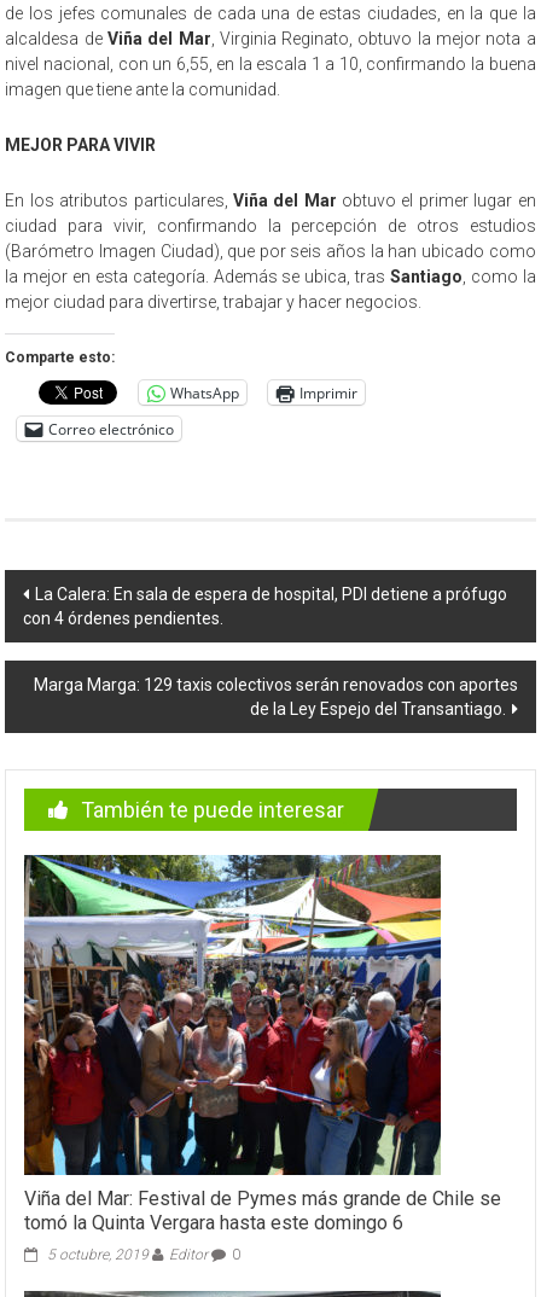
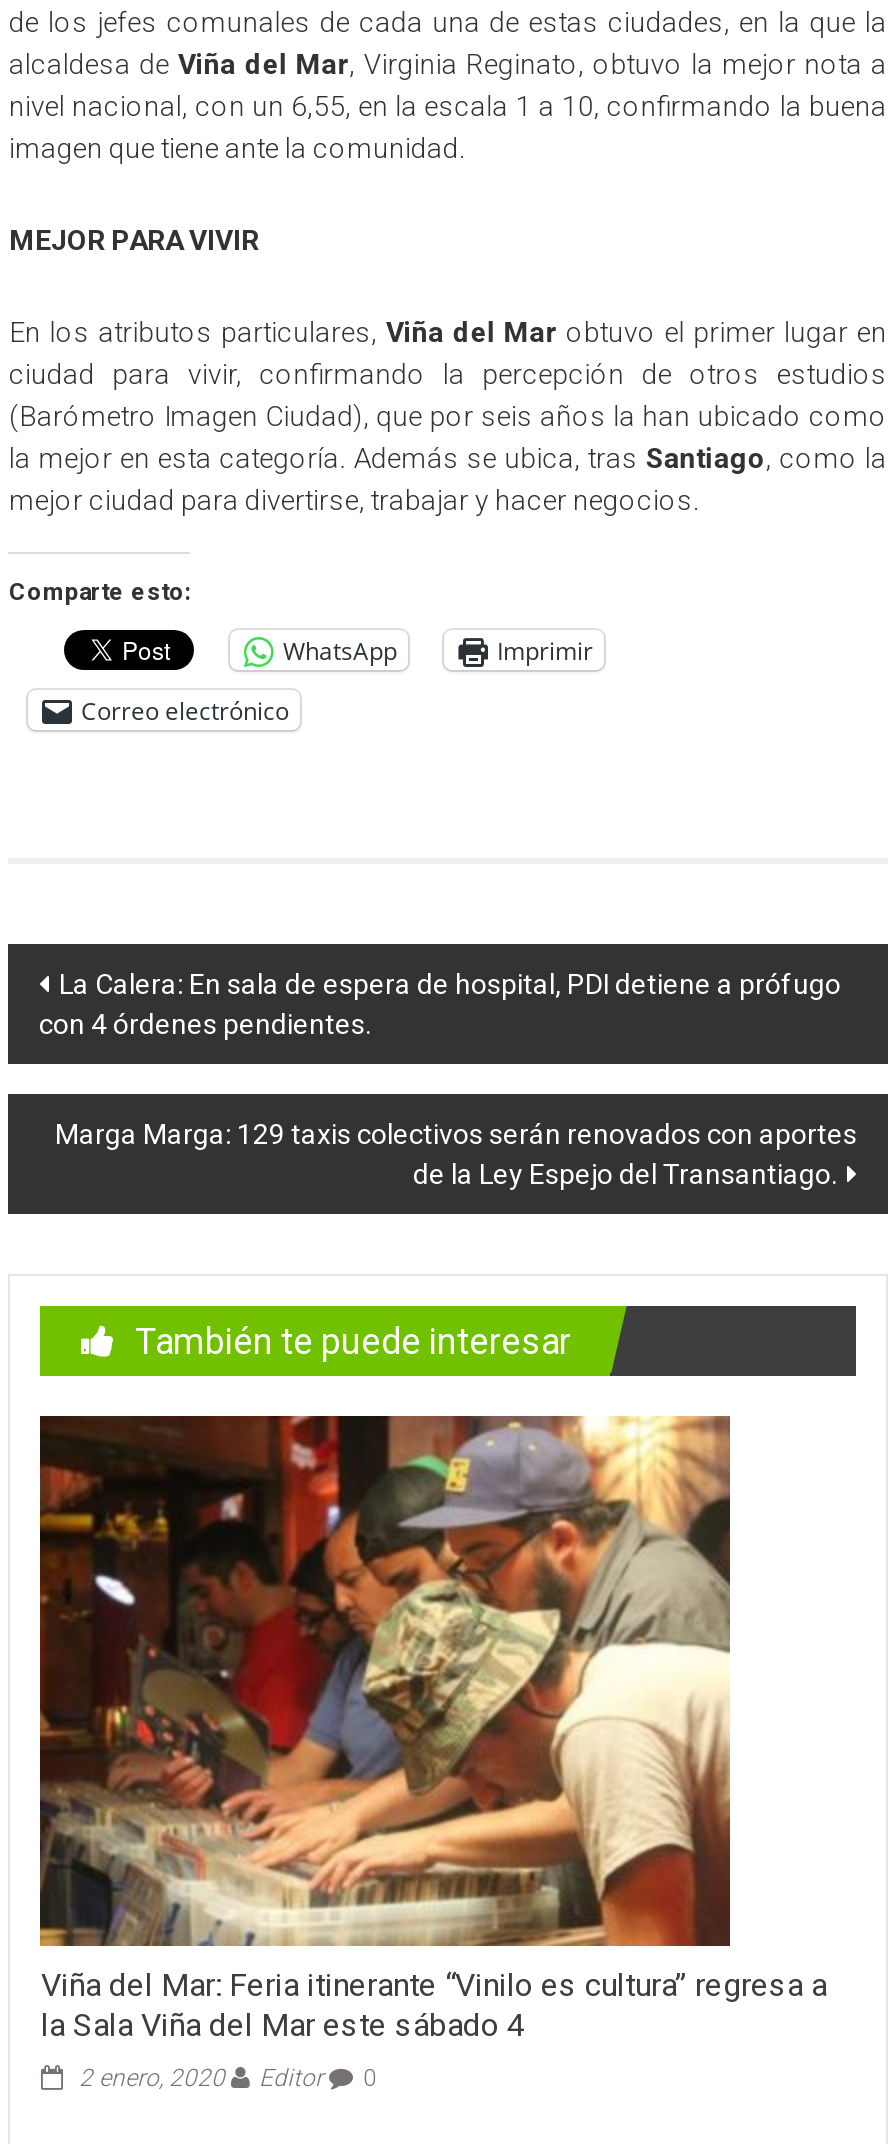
- [image]
- Viña del Mar: Festival de Pymes más grande de Chile se
- tomó la Quinta Vergara hasta este domingo 6
+ [image]
+ Viña del Mar: Feria itinerante “Vinilo es cultura” regresa a
+ la Sala Viña del Mar este sábado 4

- 5 octubre, 2019 Editor 0
+ 2 enero, 2020 Editor 0
